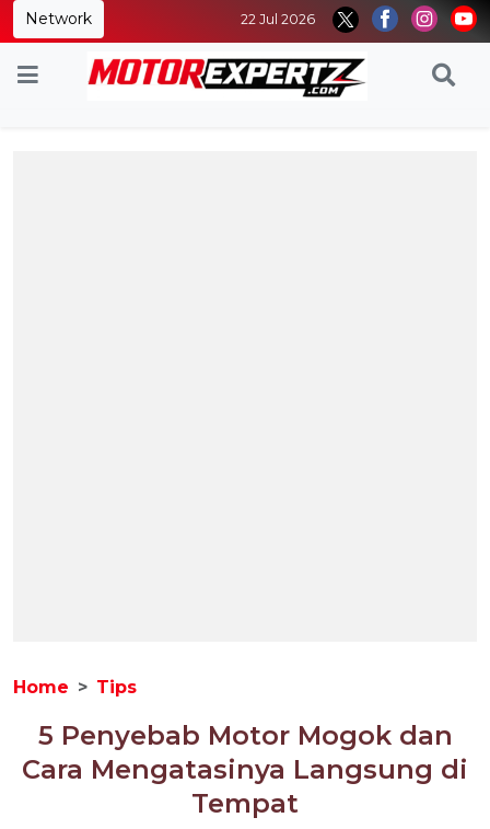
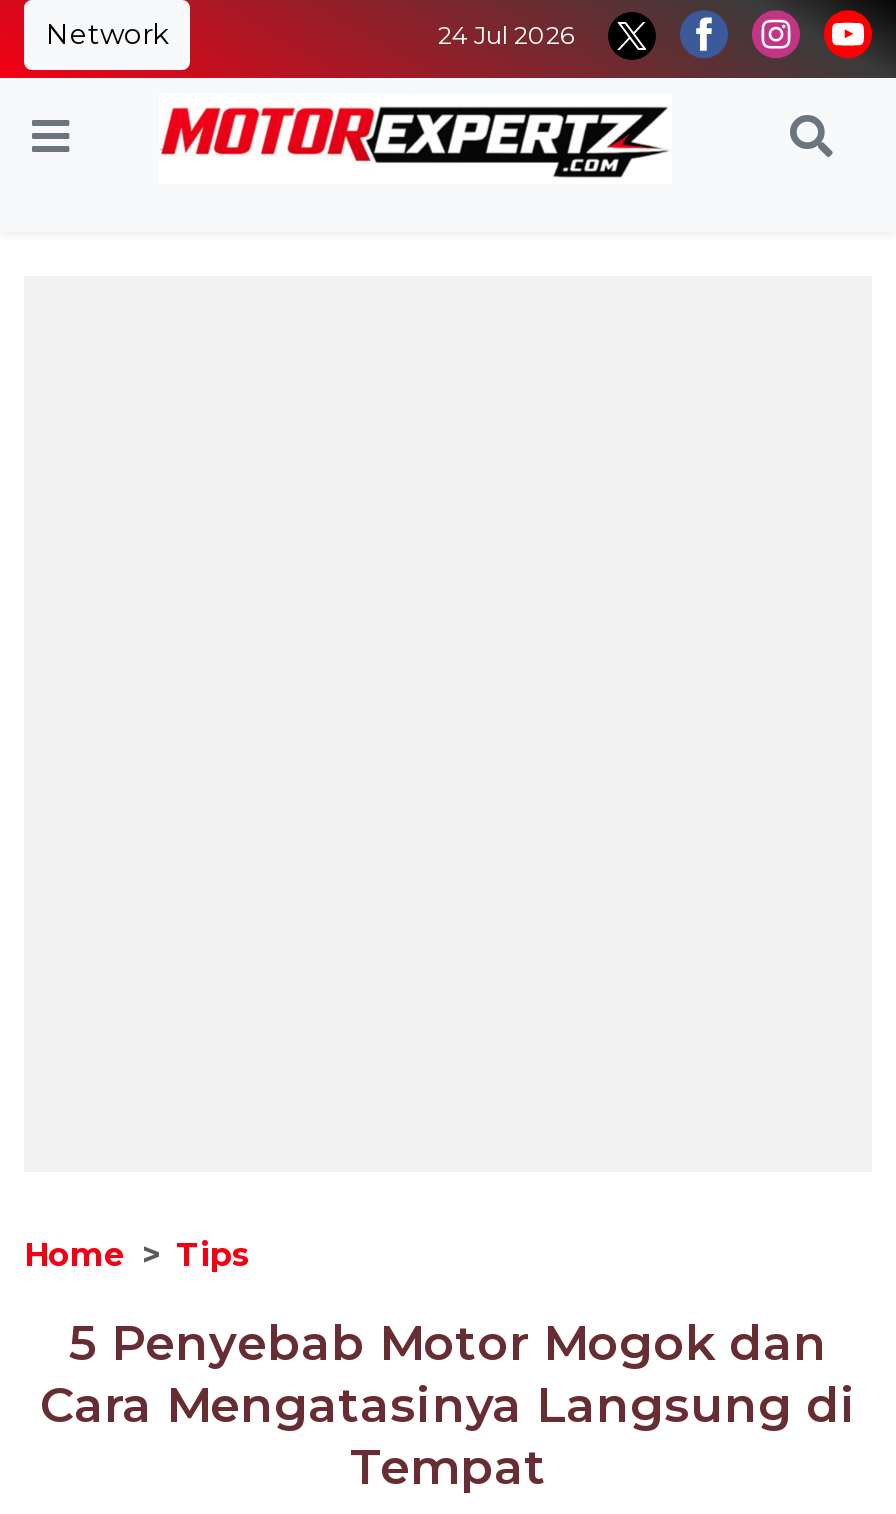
- 22 Jul 2026
+ 24 Jul 2026
